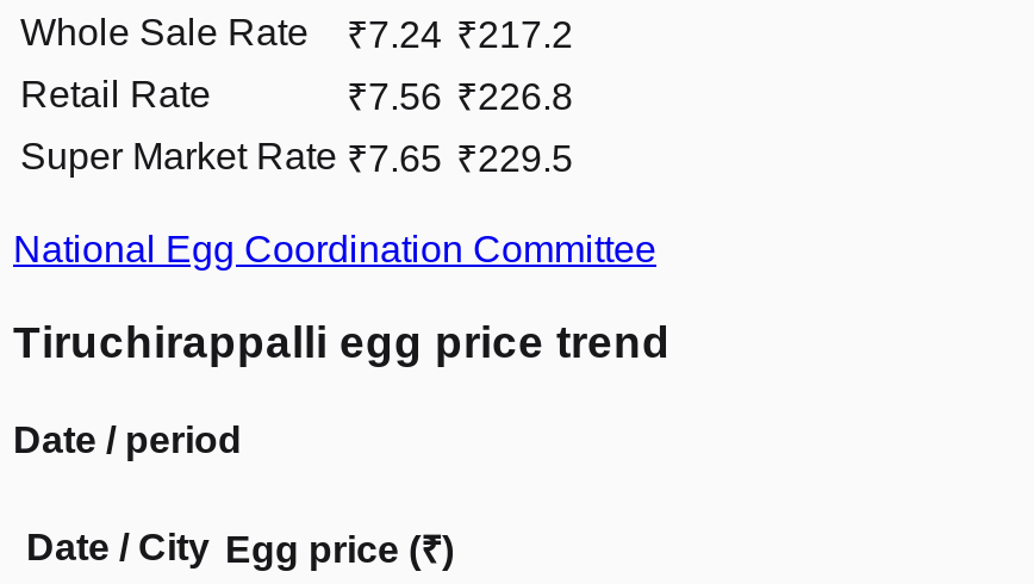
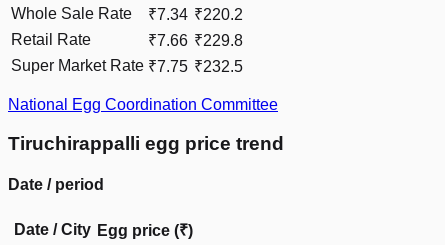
- Whole Sale Rate ₹7.24 ₹217.2
+ Whole Sale Rate ₹7.34 ₹220.2

- ₹7.56 ₹226.8
+ ₹7.66 ₹229.8

- Super Market Rate ₹7.65 ₹229.5
+ Super Market Rate ₹7.75 ₹232.5
